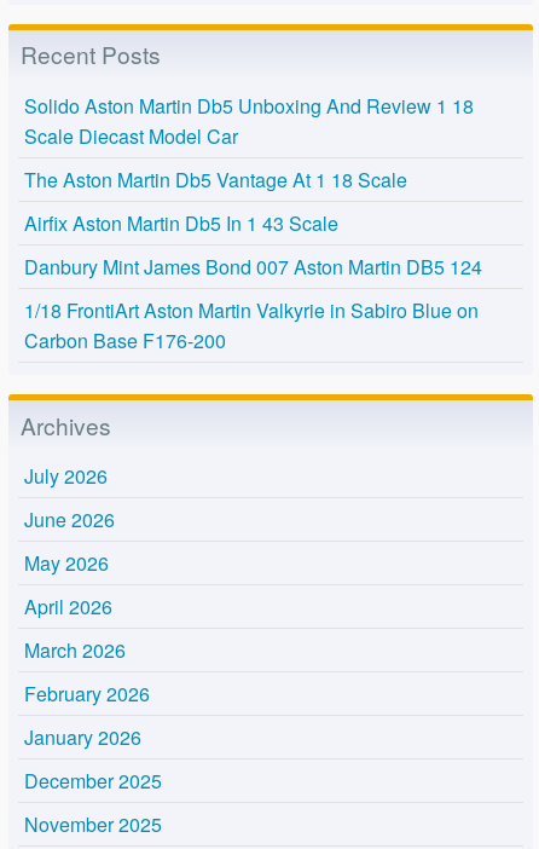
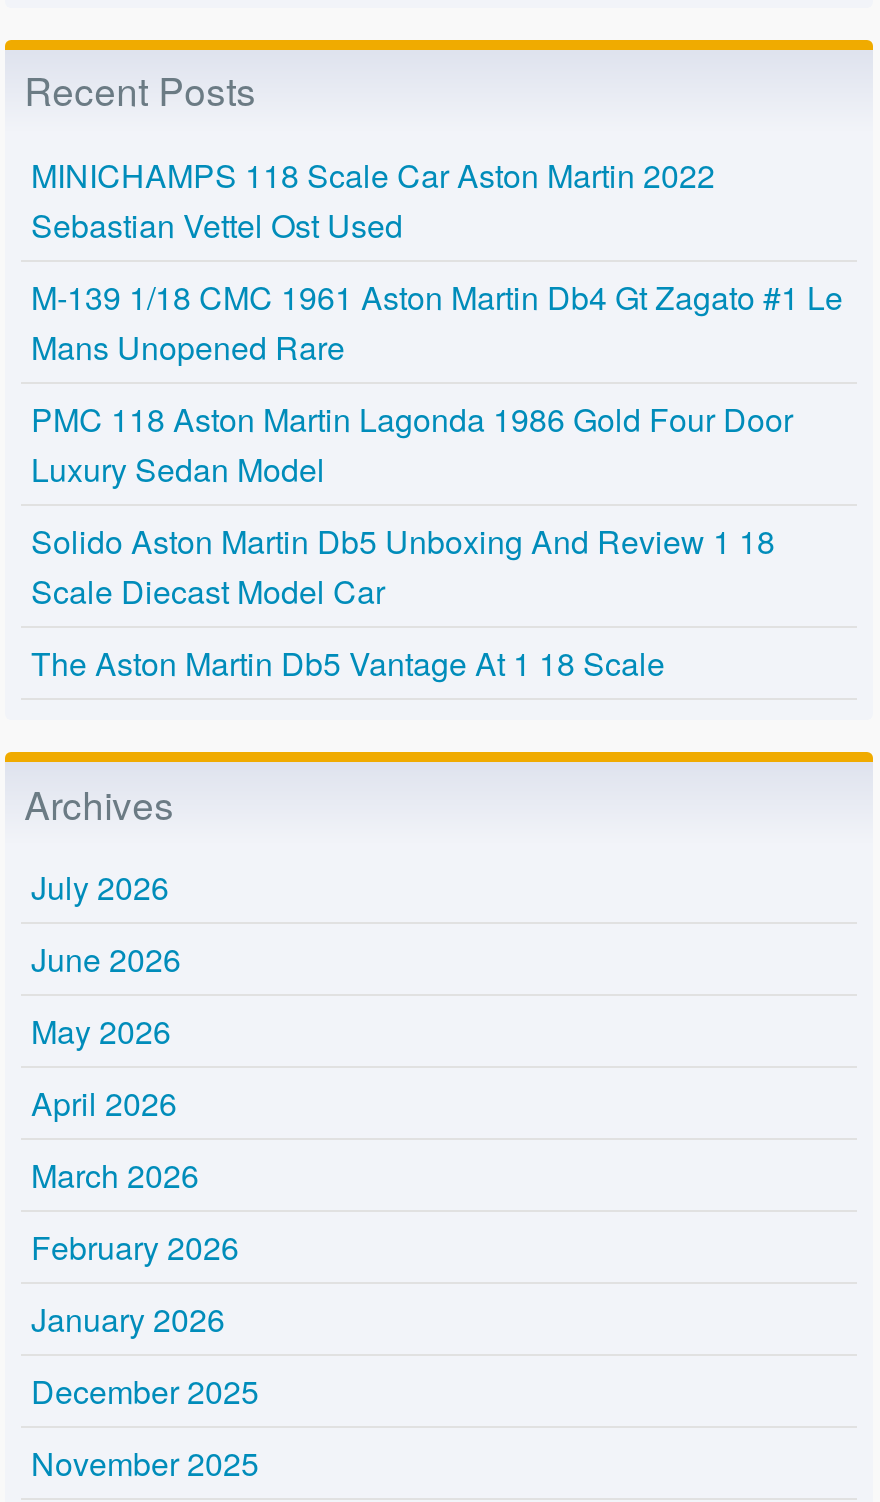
+ MINICHAMPS 118 Scale Car Aston Martin 2022
+ Sebastian Vettel Ost Used
+ M-139 1/18 CMC 1961 Aston Martin Db4 Gt Zagato #1 Le
+ Mans Unopened Rare
+ PMC 118 Aston Martin Lagonda 1986 Gold Four Door
+ Luxury Sedan Model

moved down: Solido Aston Martin Db5 Unboxing And Review 1 18 | Scale Diecast Model Car | The Aston Martin Db5 Vantage At 1 18 Scale

- Airfix Aston Martin Db5 In 1 43 Scale
- Danbury Mint James Bond 007 Aston Martin DB5 124
- 1/18 FrontiArt Aston Martin Valkyrie in Sabiro Blue on
- Carbon Base F176-200
